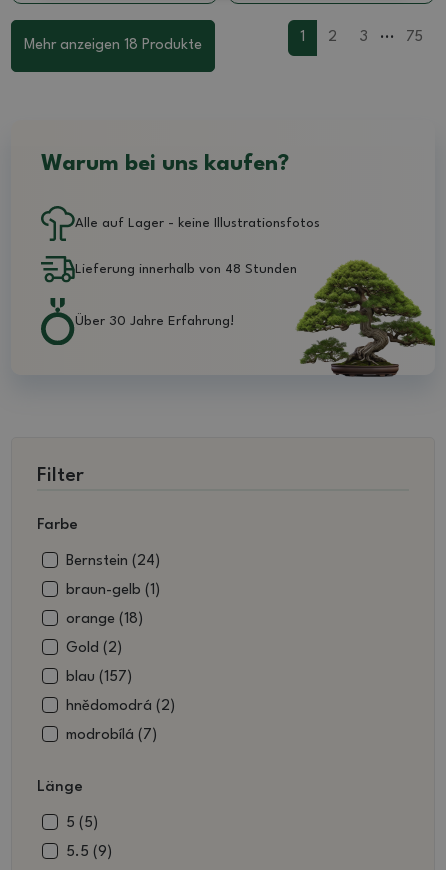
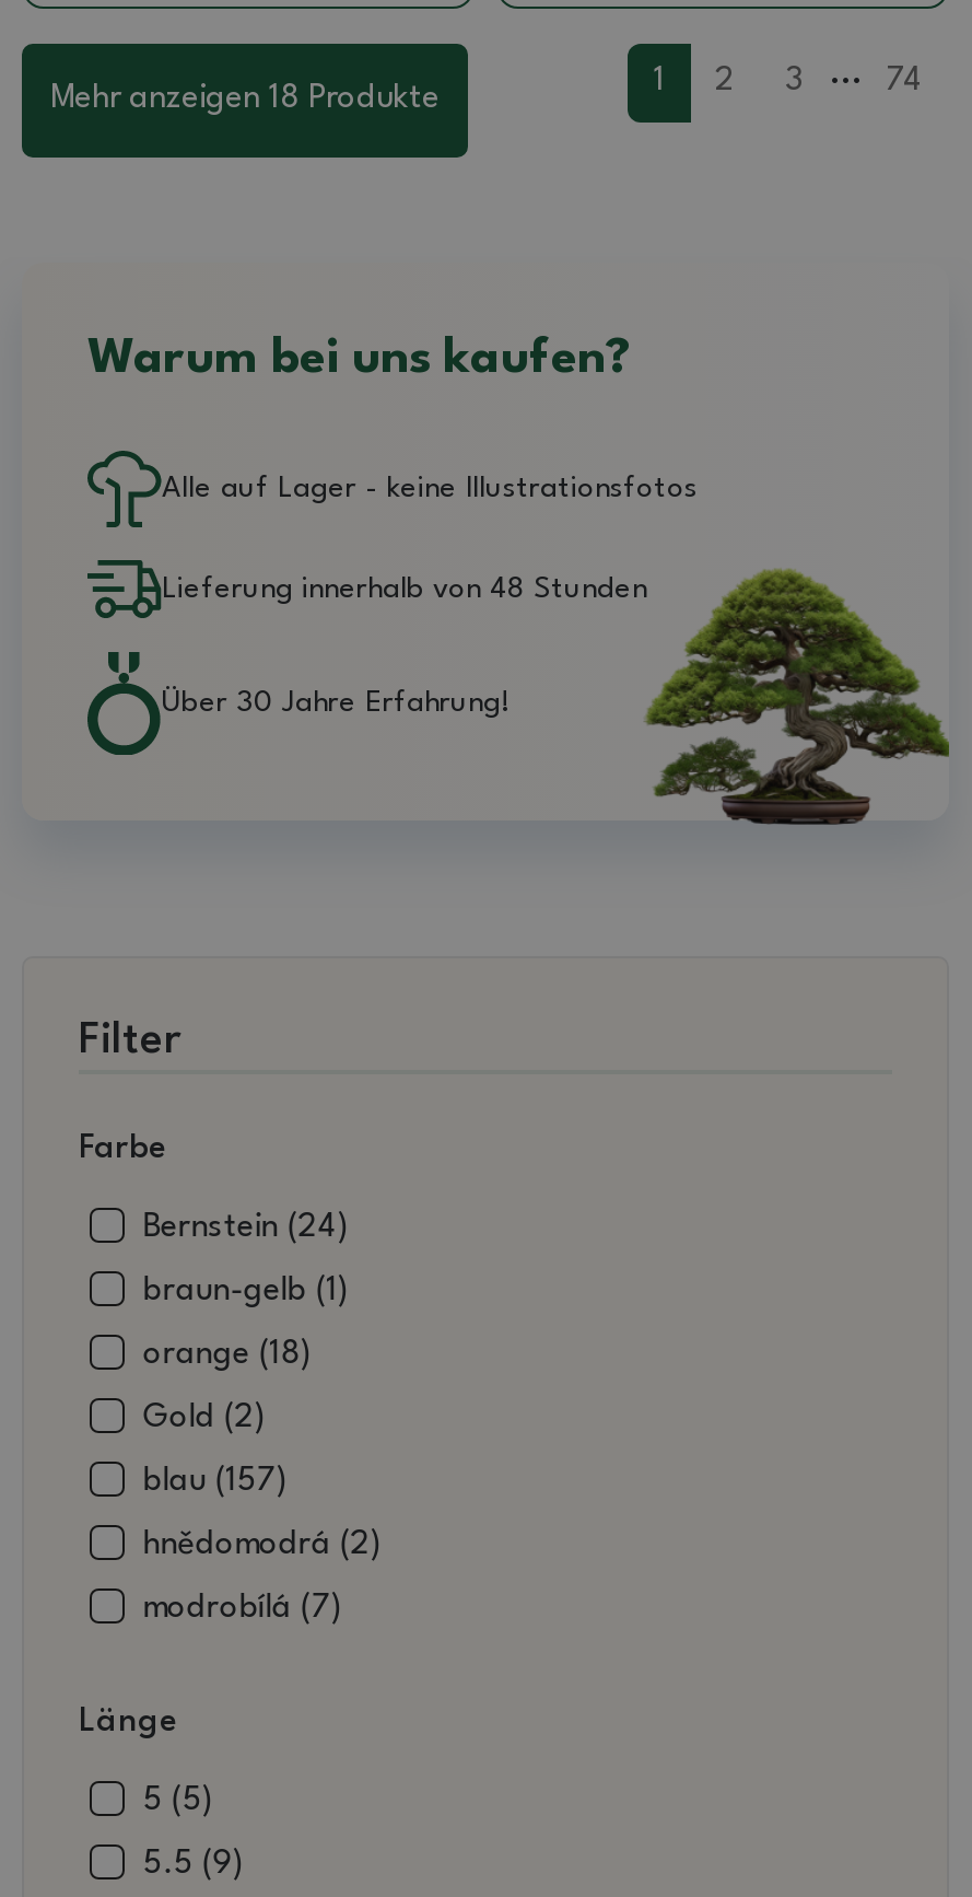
- 75
+ 74
